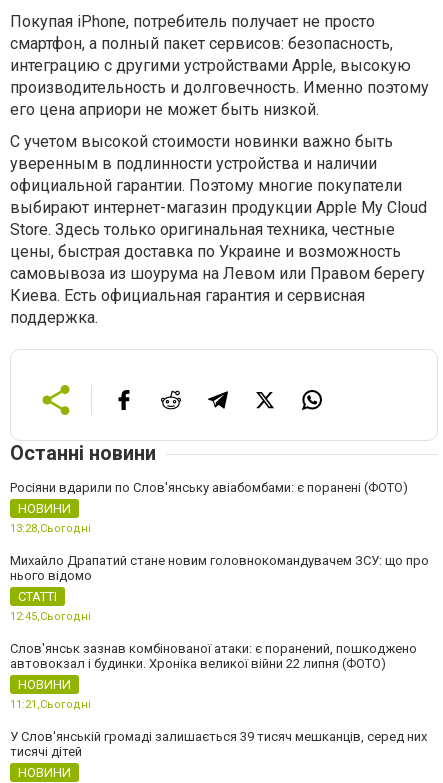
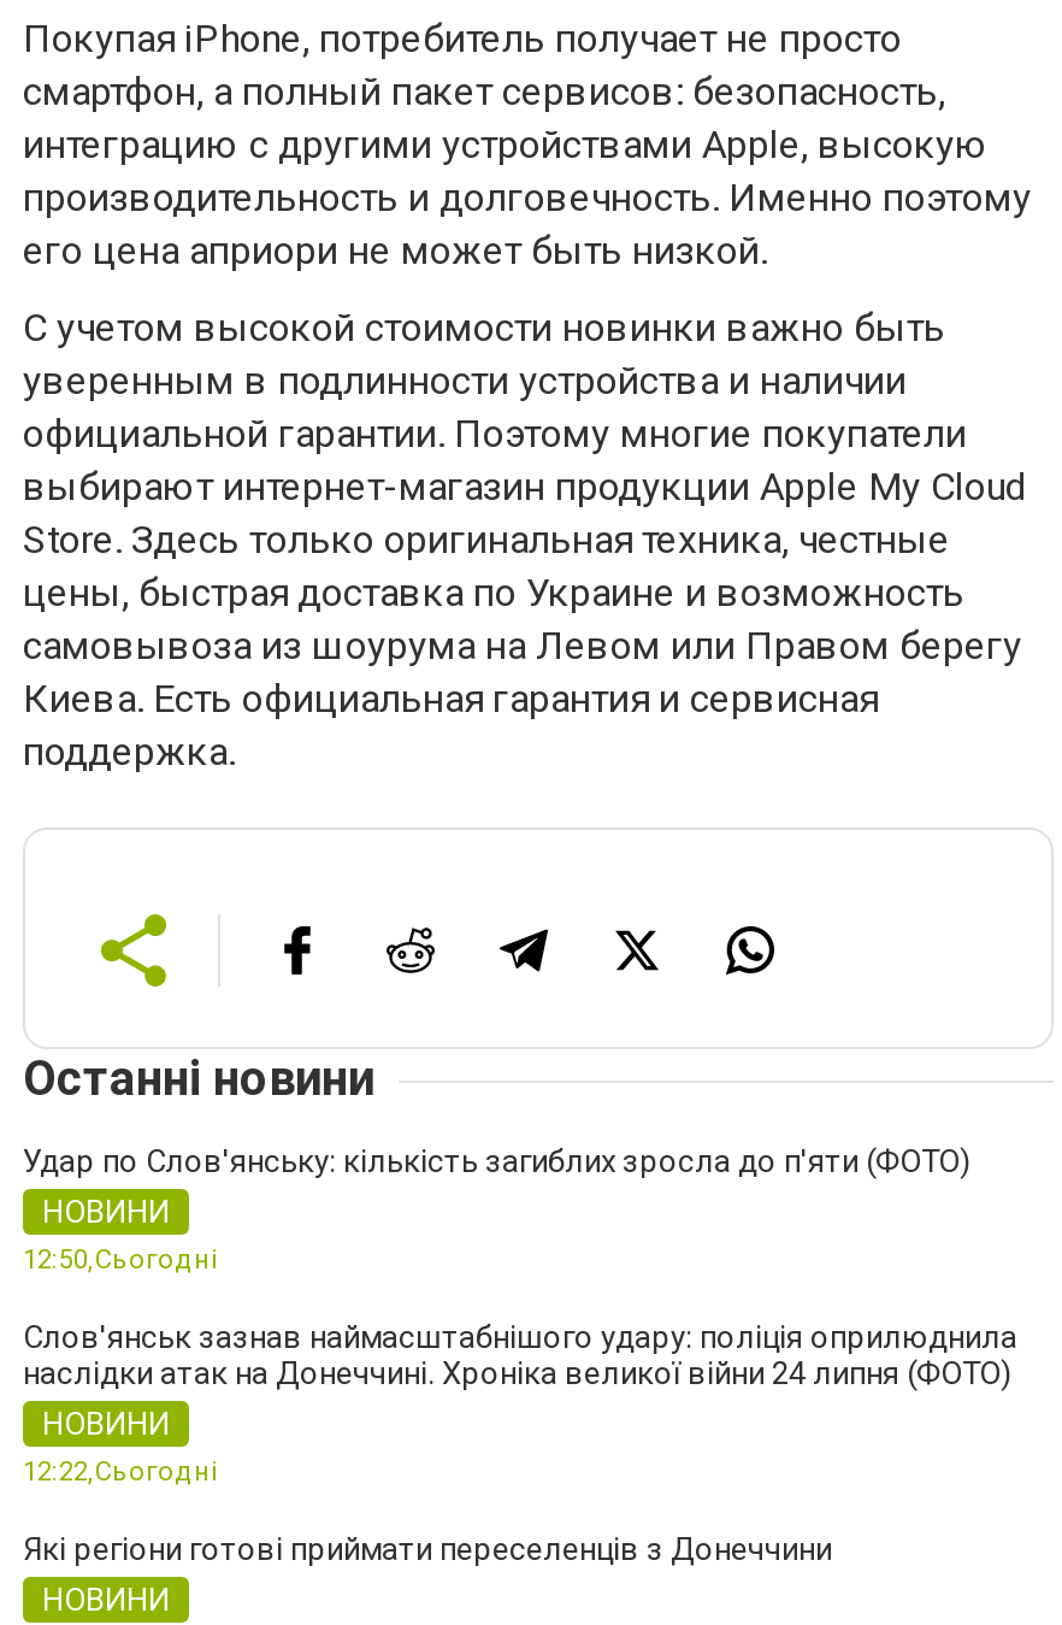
- Росіяни вдарили по Слов'янську авіабомбами: є поранені (ФОТО)
+ Удар по Слов'янську: кількість загиблих зросла до п'яти (ФОТО)

- 13:28,Сьогодні
- Михайло Драпатий стане новим головнокомандувачем ЗСУ: що про
- нього відомо
- СТАТТІ
- 12:45,Сьогодні
- Слов'янськ зазнав комбінованої атаки: є поранений, пошкоджено
- автовокзал і будинки. Хроніка великої війни 22 липня (ФОТО)
+ 12:50,Сьогодні
+ Слов'янськ зазнав наймасштабнішого удару: поліція оприлюднила
+ наслідки атак на Донеччині. Хроніка великої війни 24 липня (ФОТО)

- 11:21,Сьогодні
+ 12:22,Сьогодні

- У Слов'янській громаді залишається 39 тисяч мешканців, серед них
- тисячі дітей
+ Які регіони готові приймати переселенців з Донеччини
